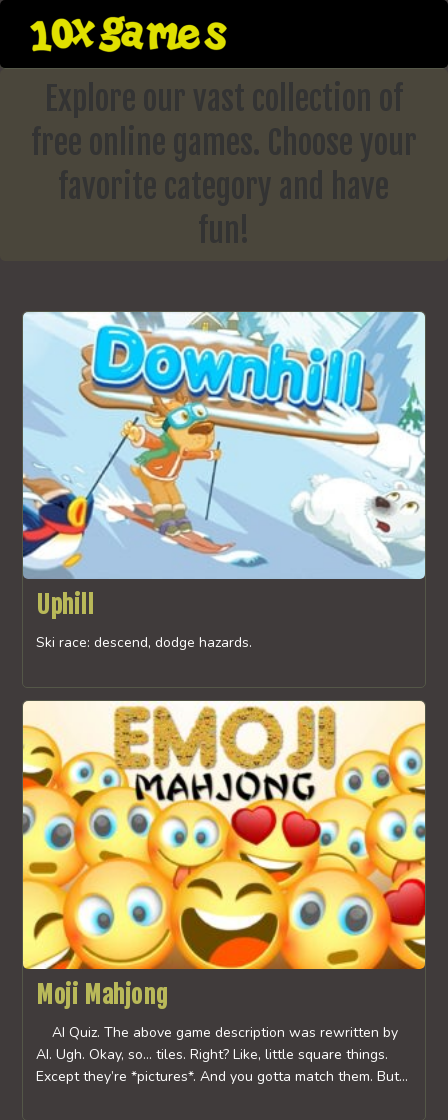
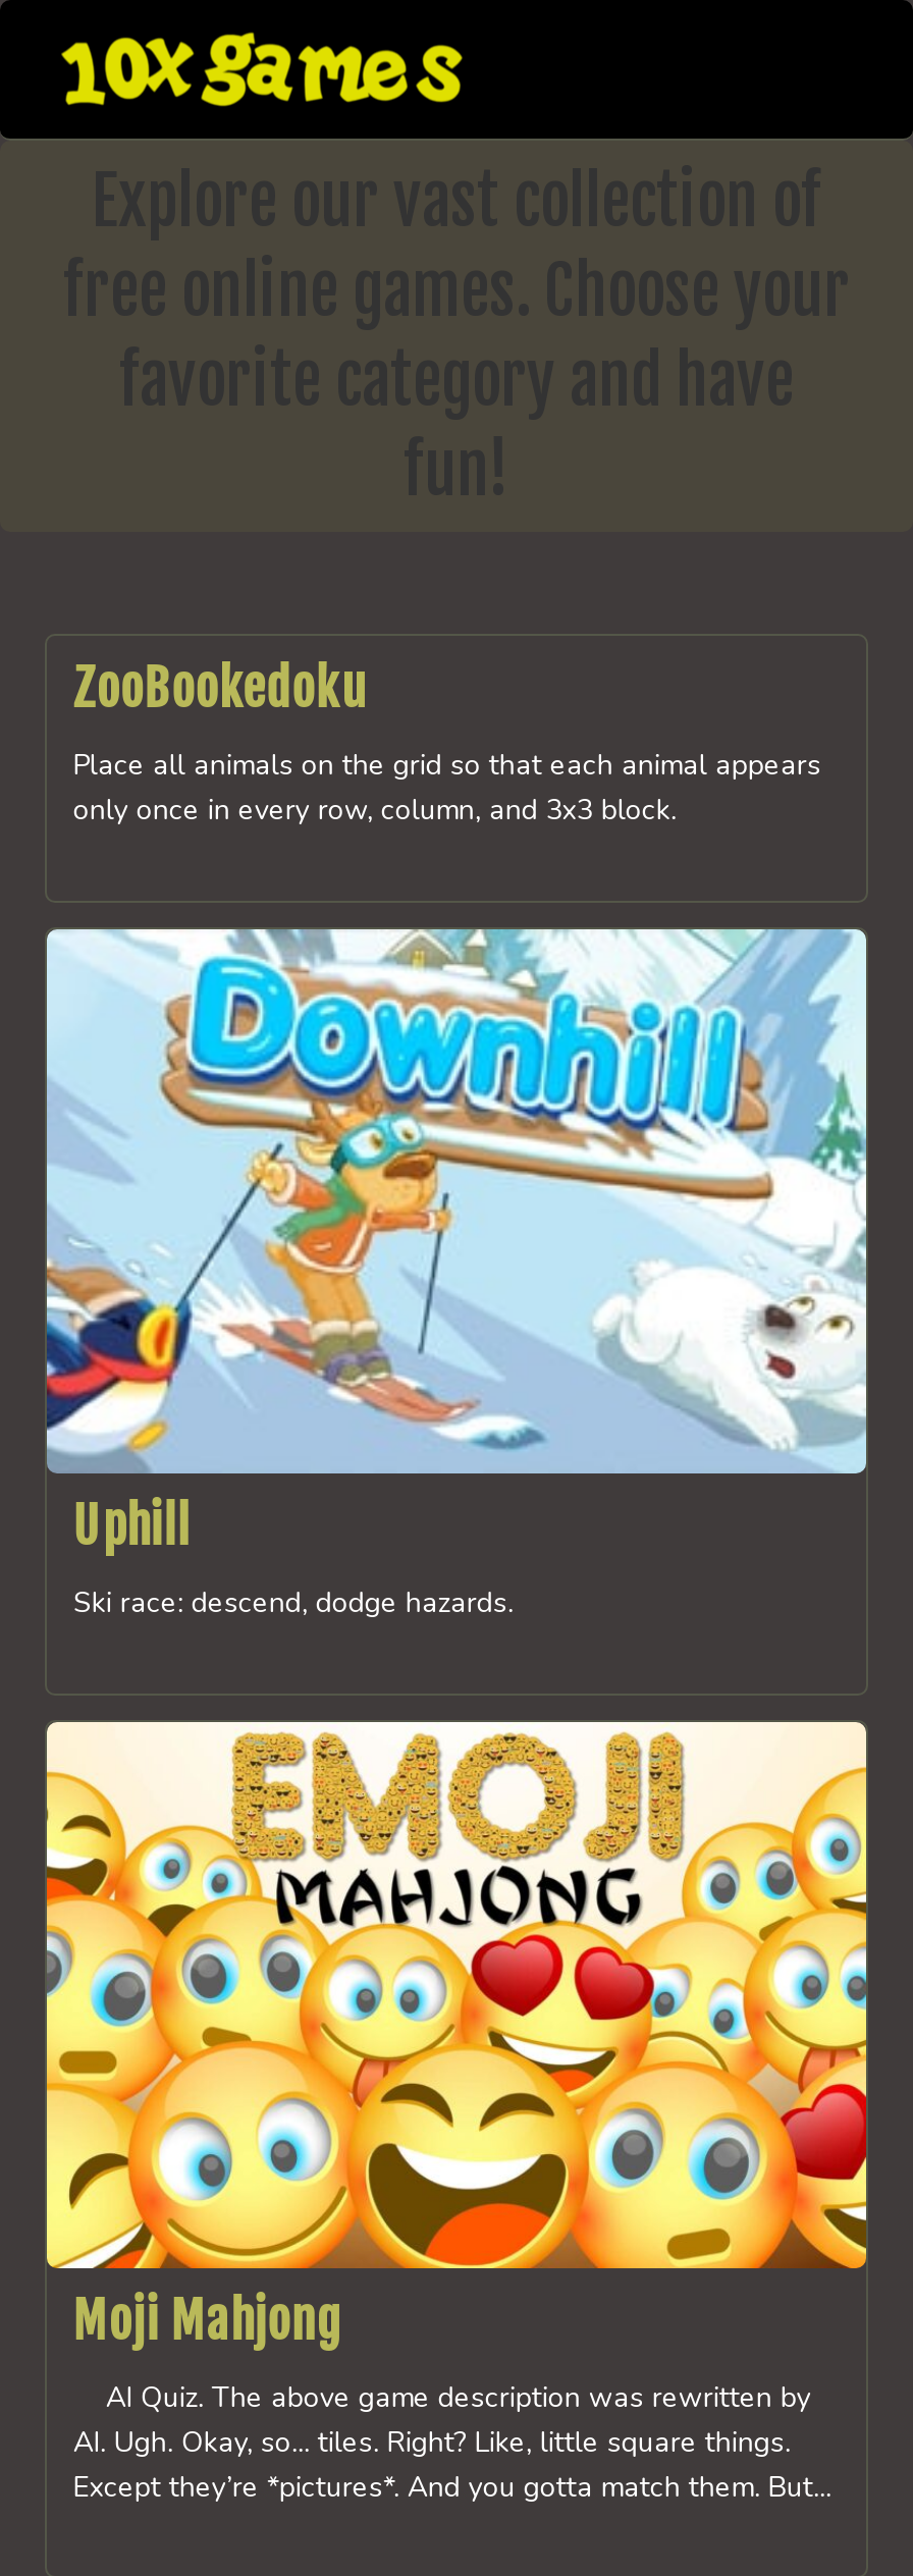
+ ZooBookedoku
+ Place all animals on the grid so that each animal appears
+ only once in every row, column, and 3x3 block.
